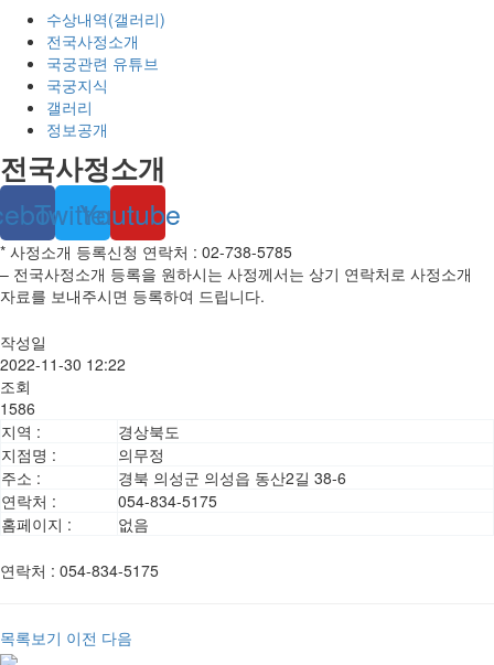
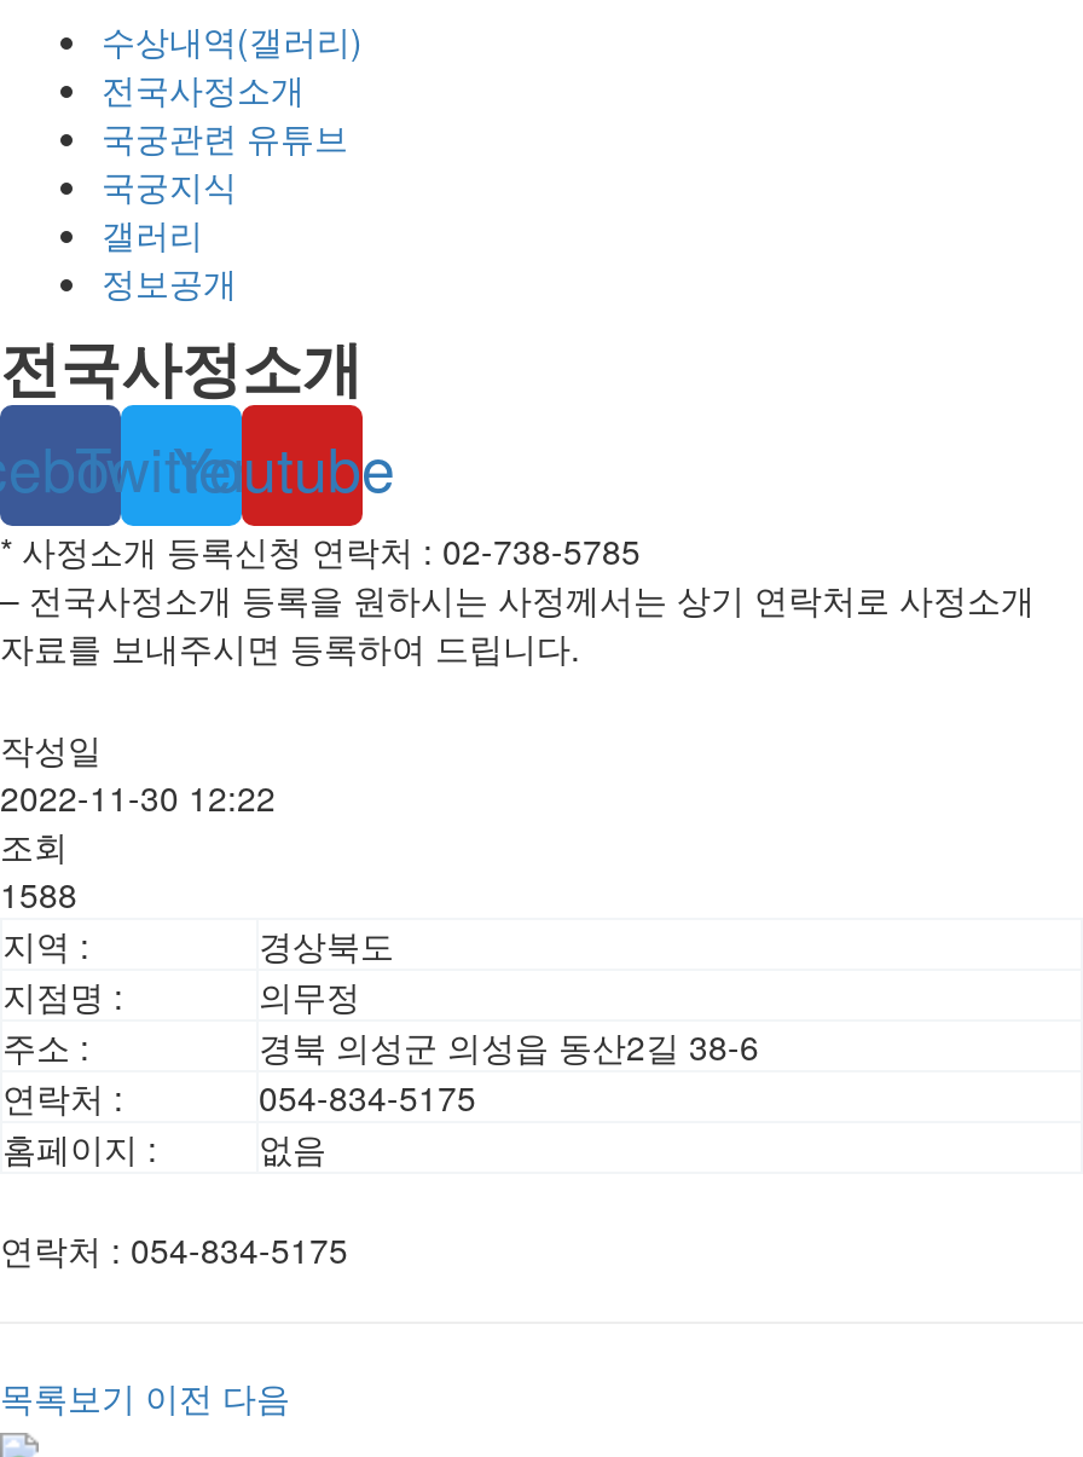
- 1586
+ 1588
